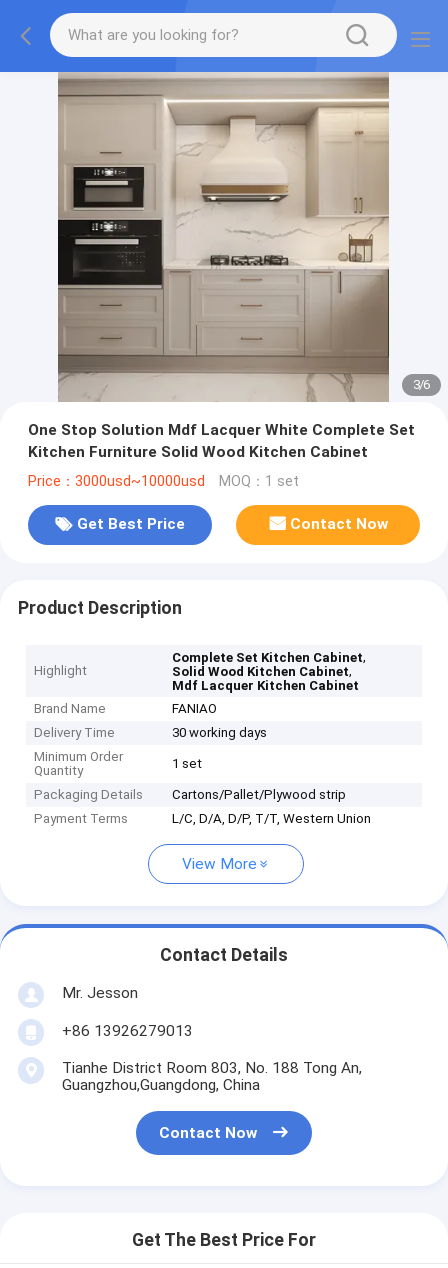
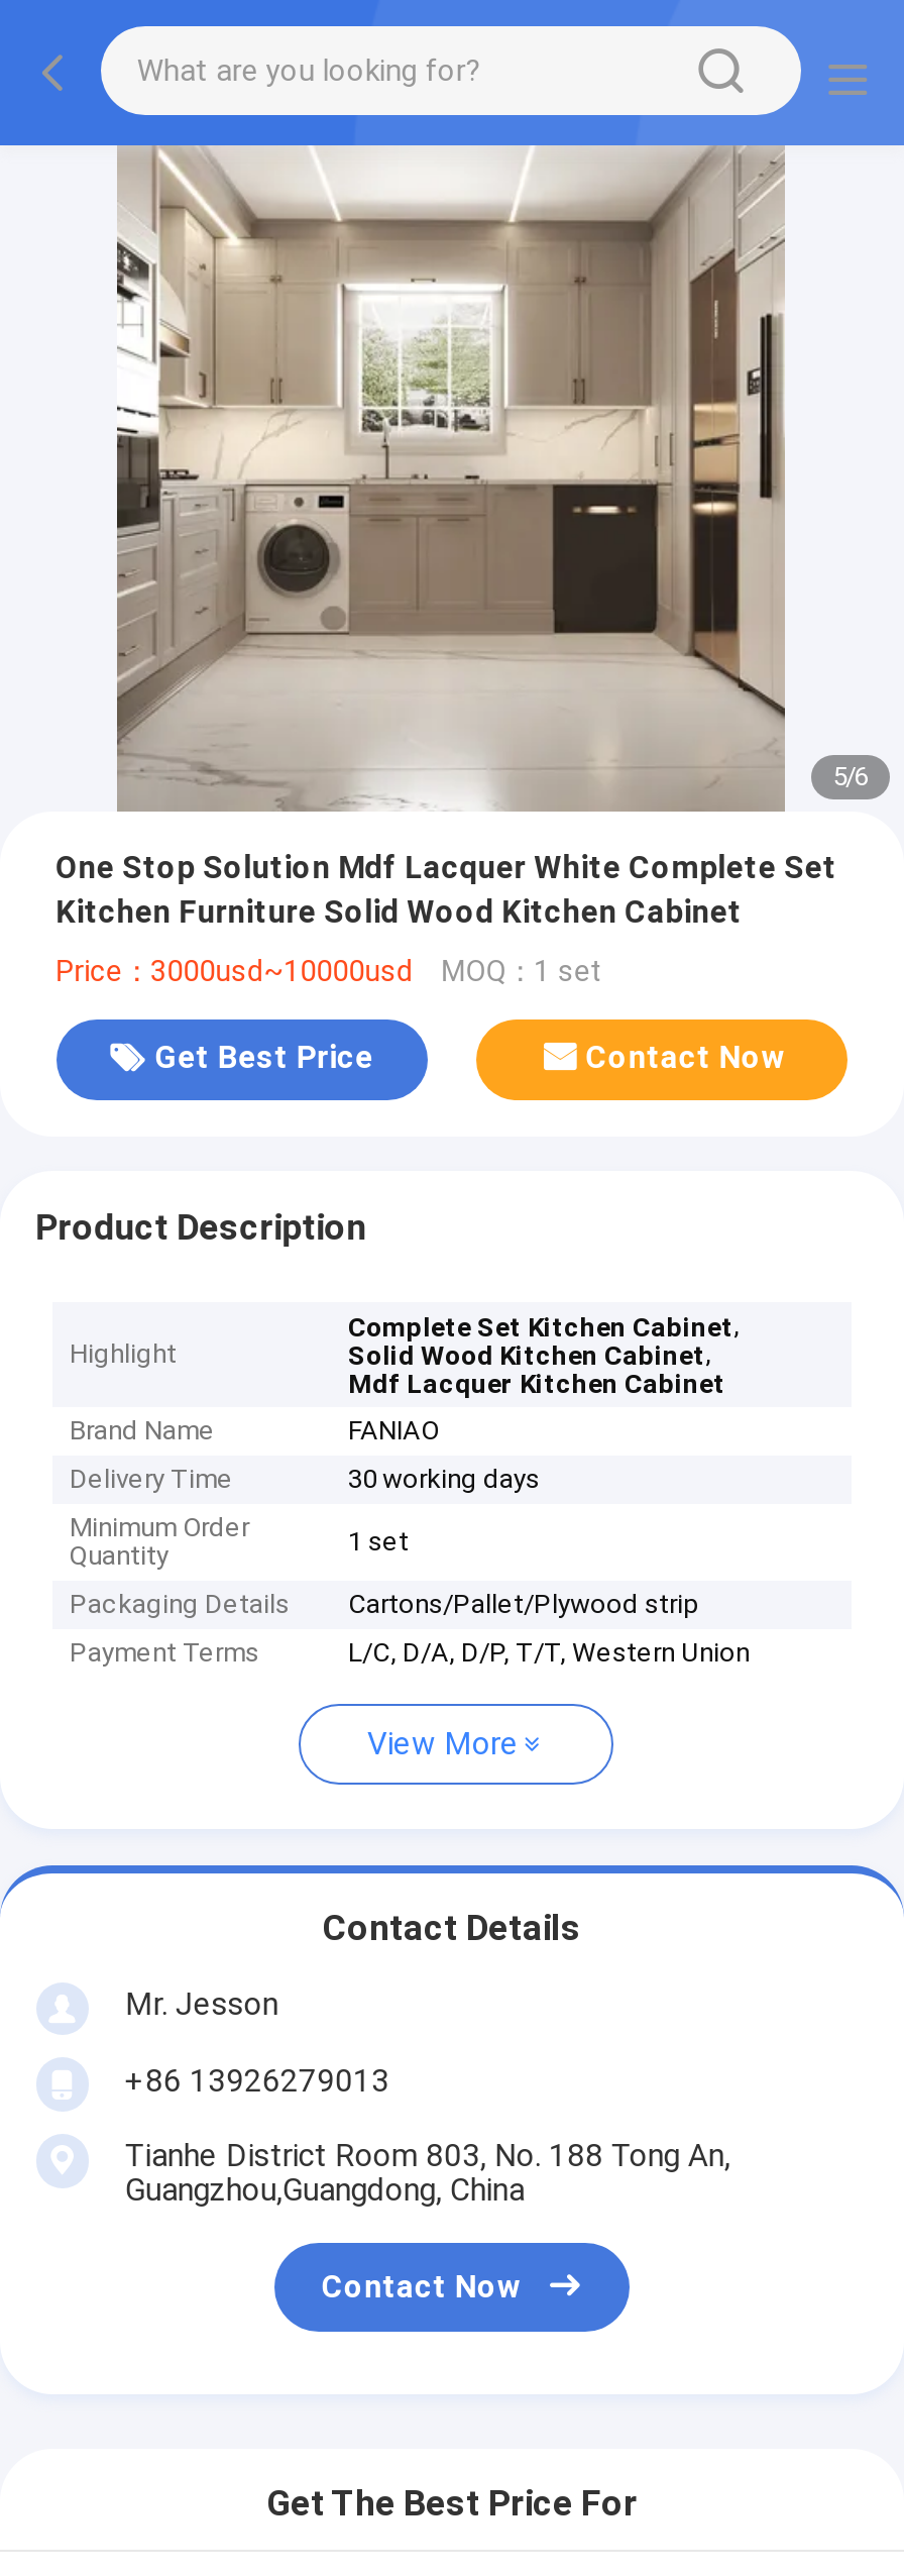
- [image]
- 3/6
+ [image]
+ 5/6
